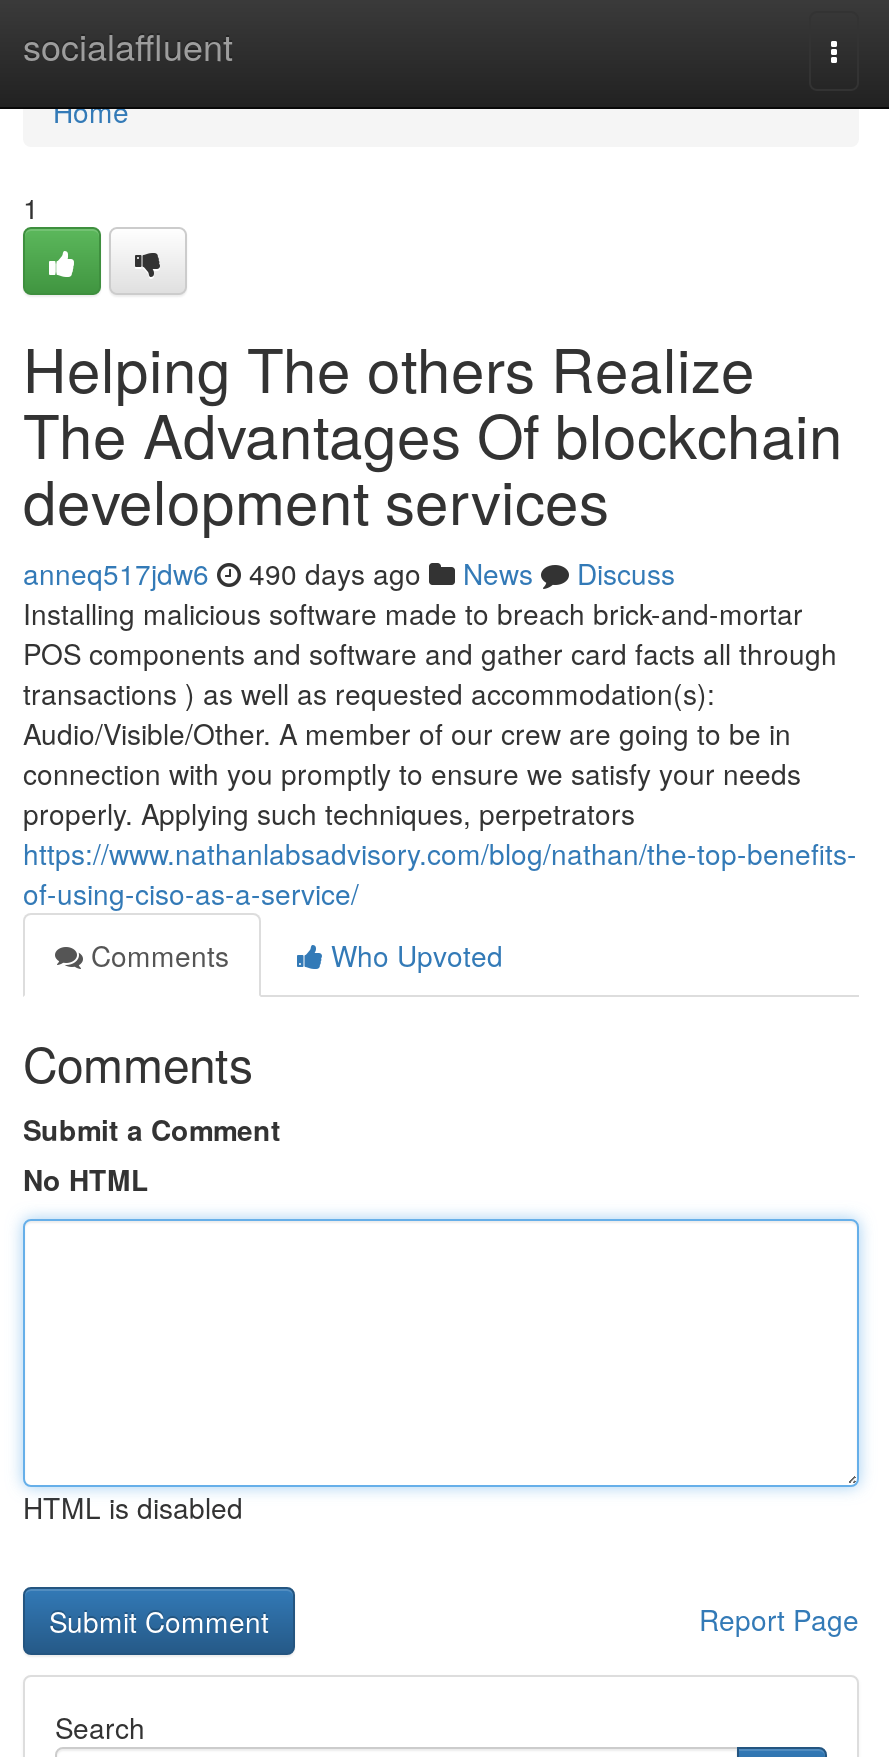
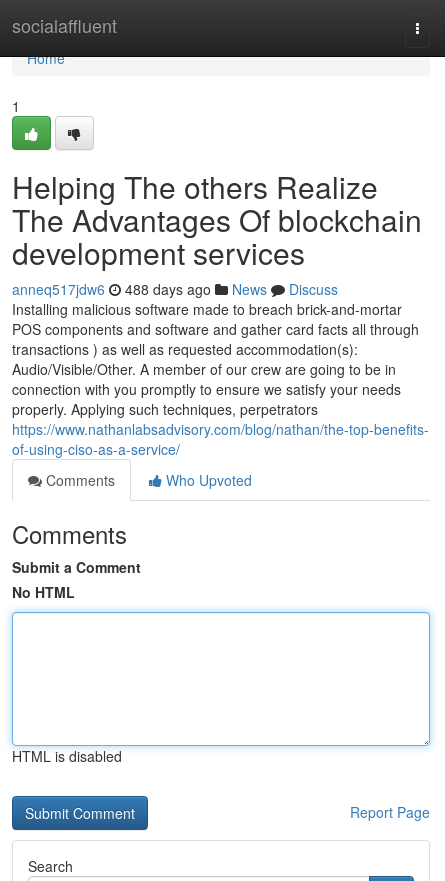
- anneq517jdw6 490 days ago News Discuss
+ anneq517jdw6 488 days ago News Discuss
